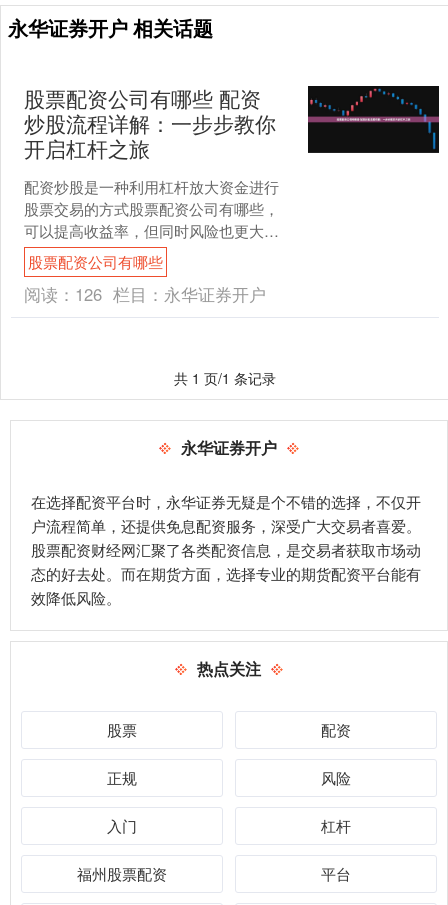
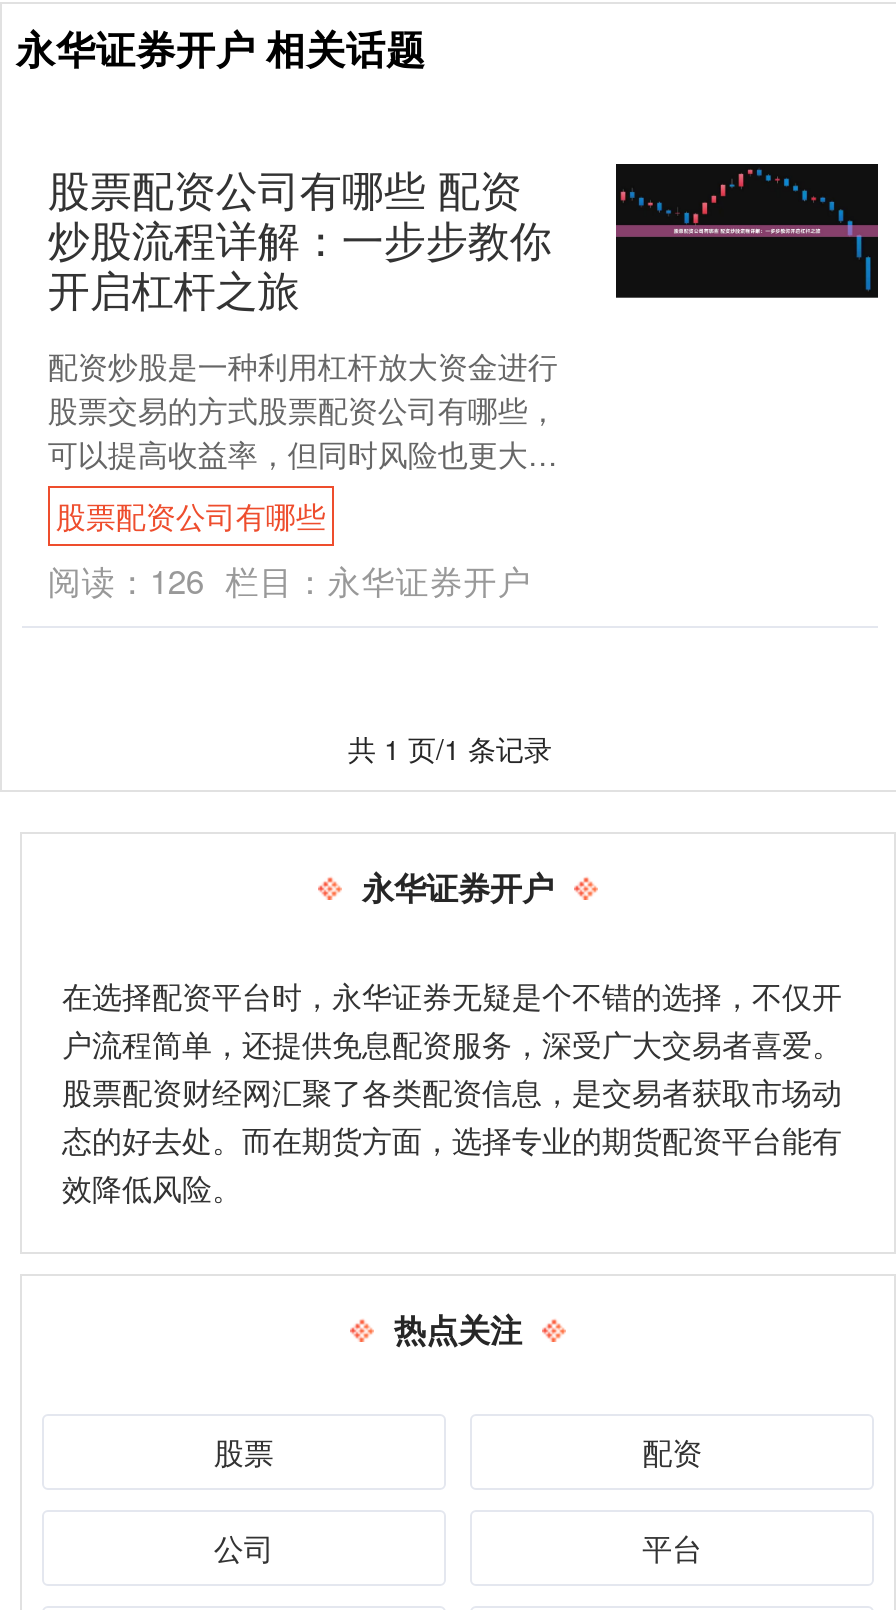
- 正规
- 风险
- 入门
- 杠杆
- 福州股票配资
+ 公司
